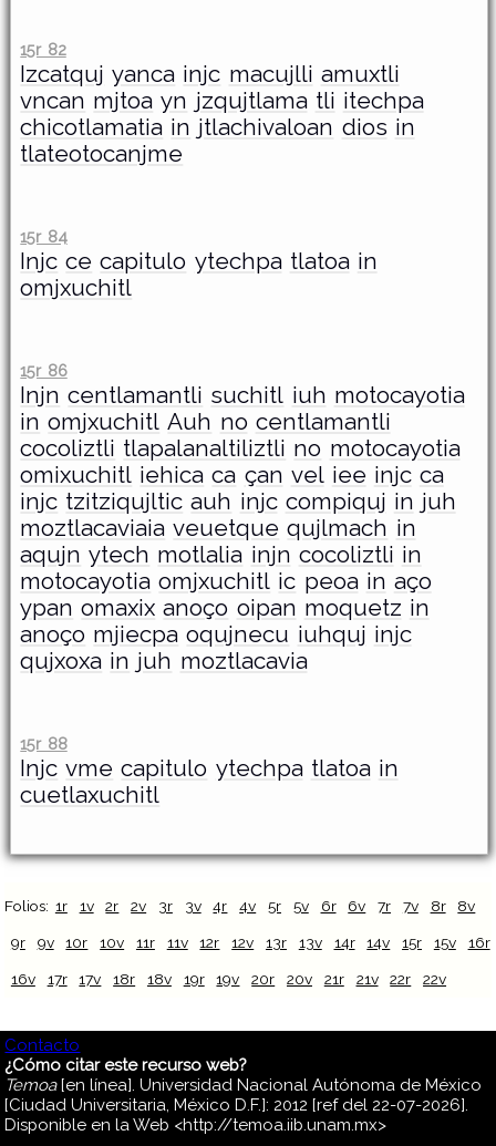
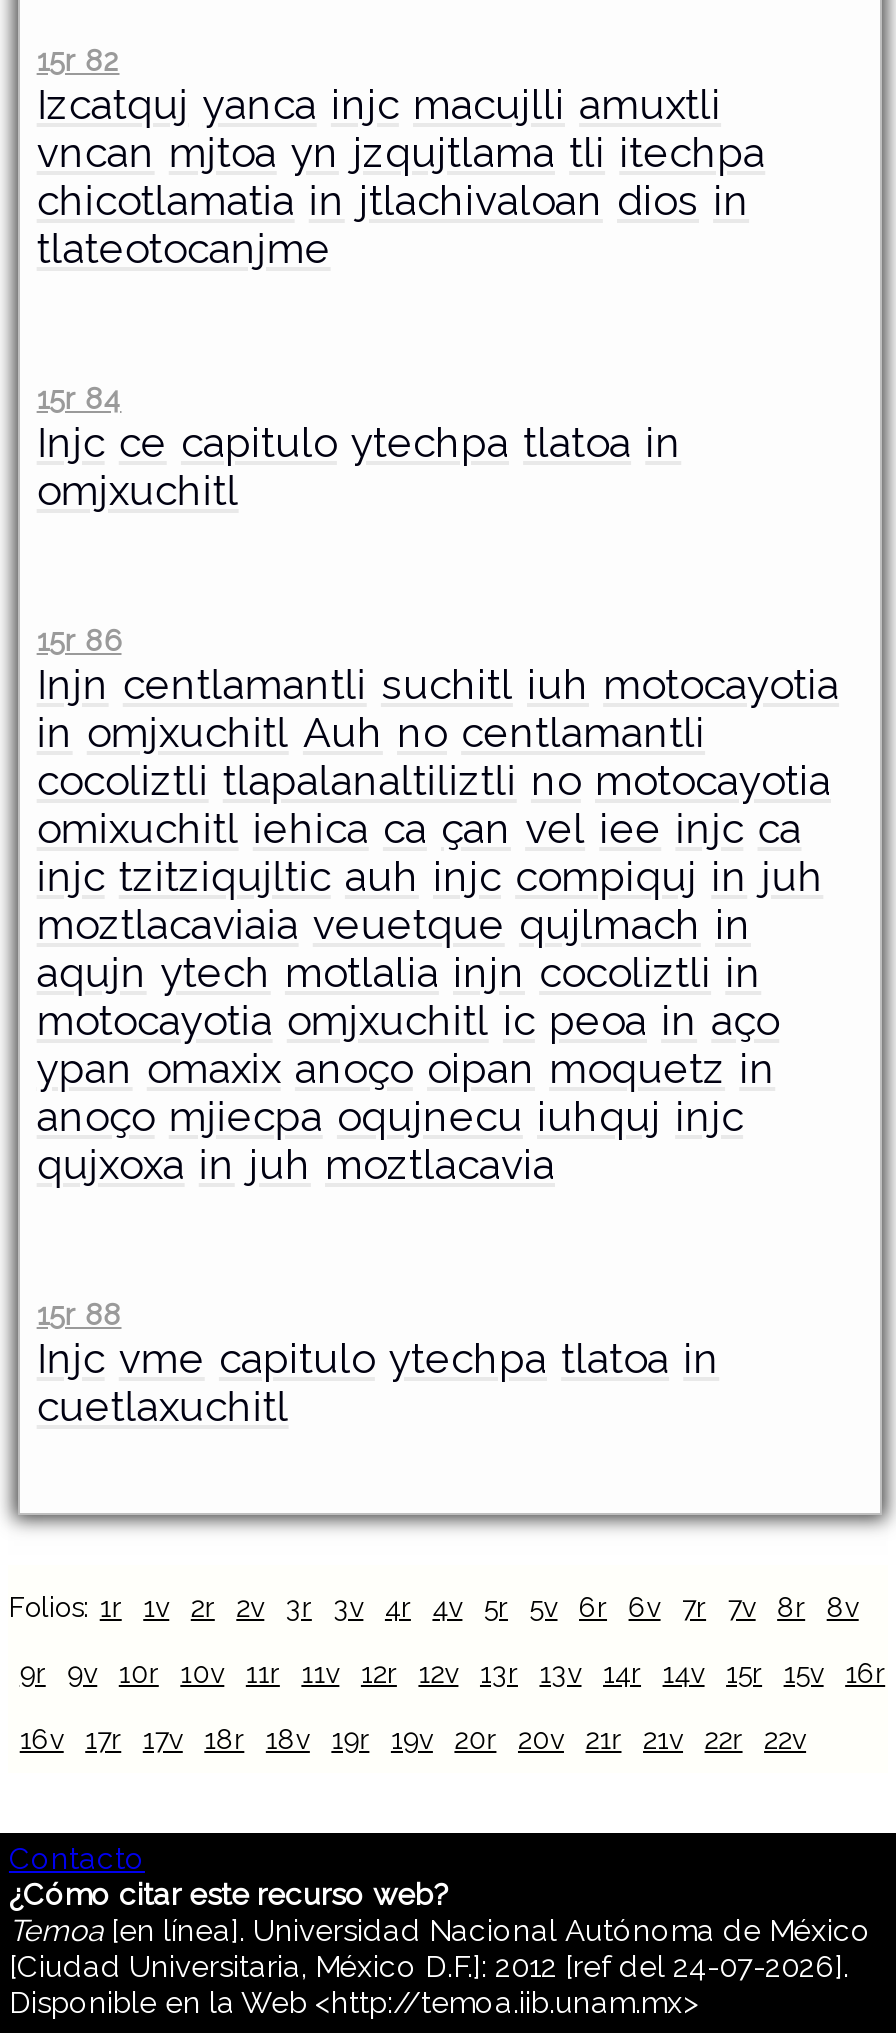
- [Ciudad Universitaria, México D.F.]: 2012 [ref del 22-07-2026].
+ [Ciudad Universitaria, México D.F.]: 2012 [ref del 24-07-2026].
